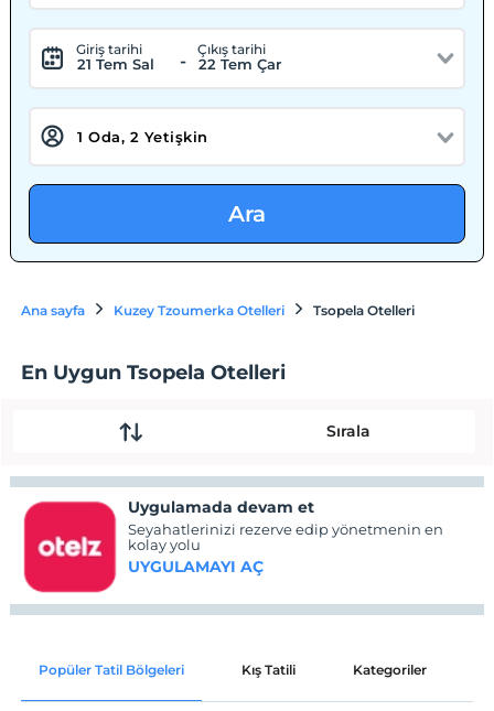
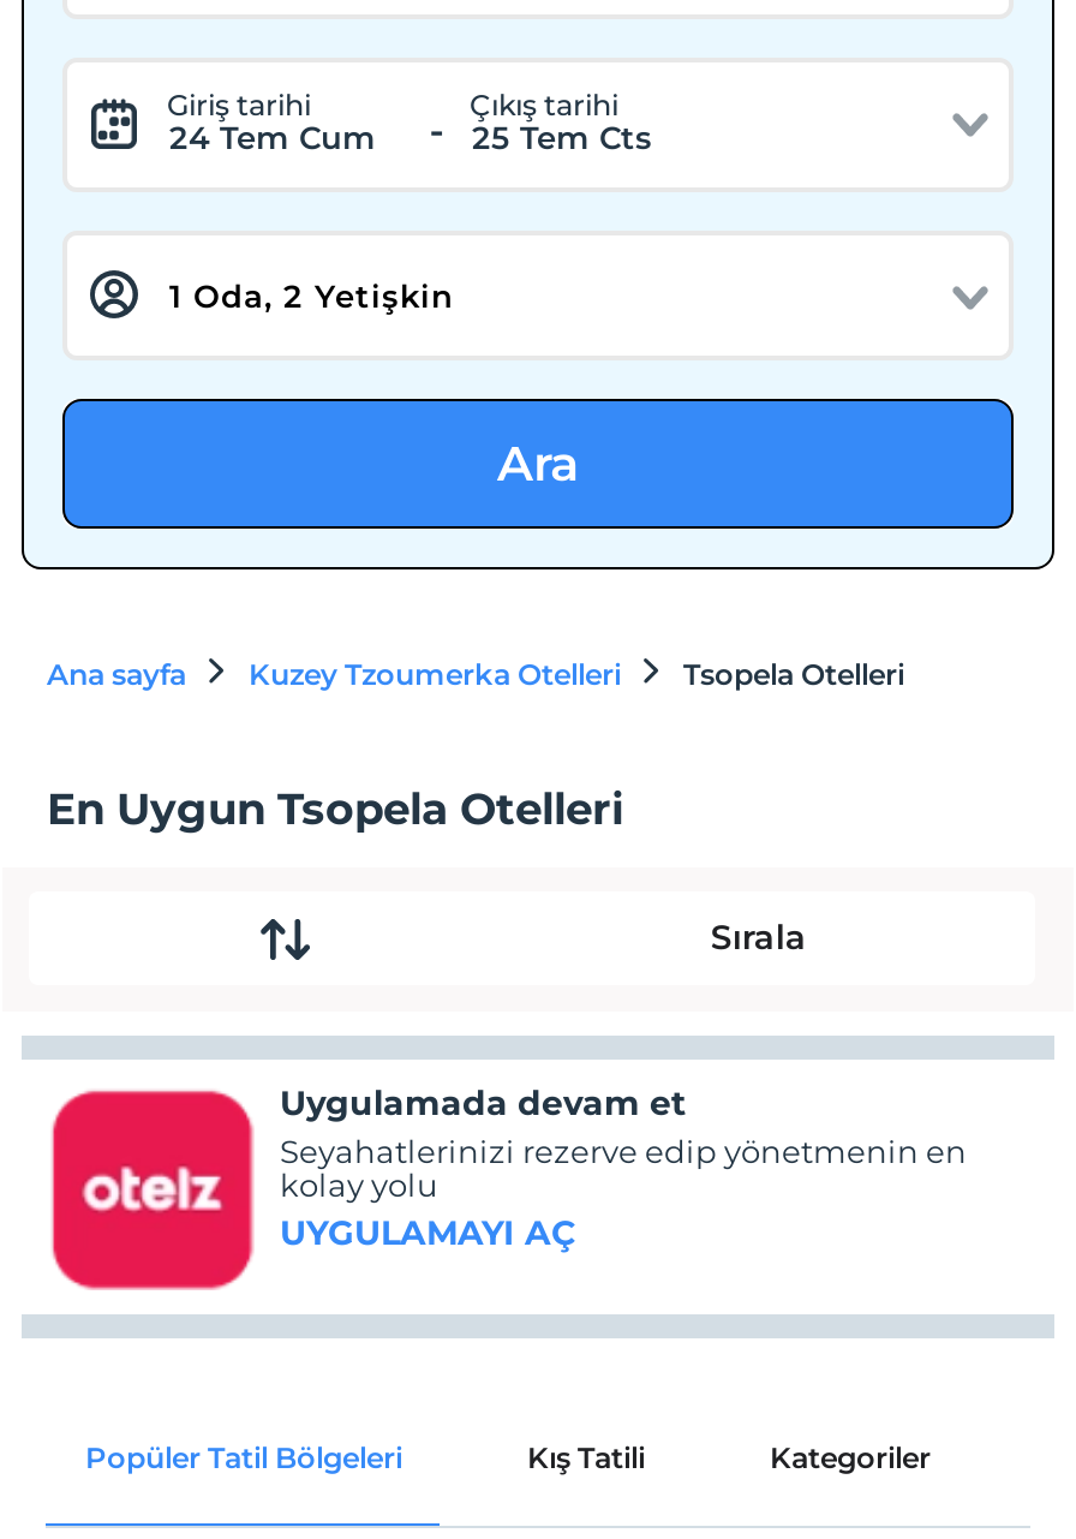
- 21 Tem Sal
+ 24 Tem Cum

- 22 Tem Çar
+ 25 Tem Cts
